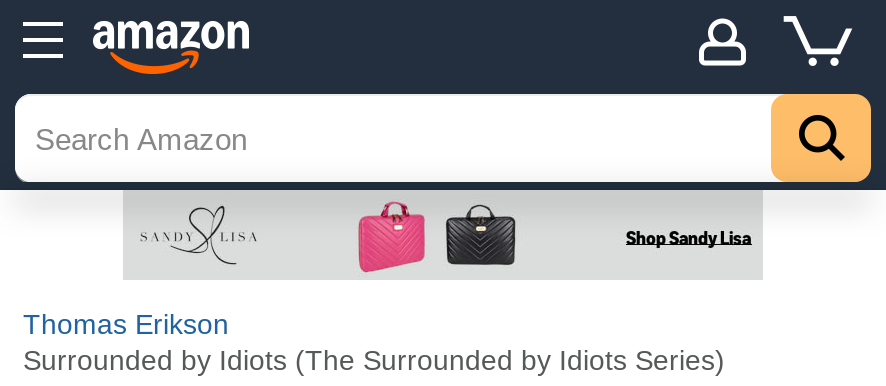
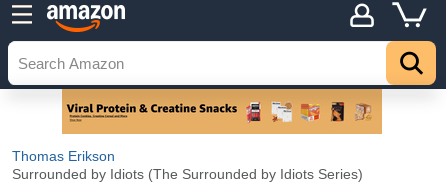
- [image]
+ [image]
